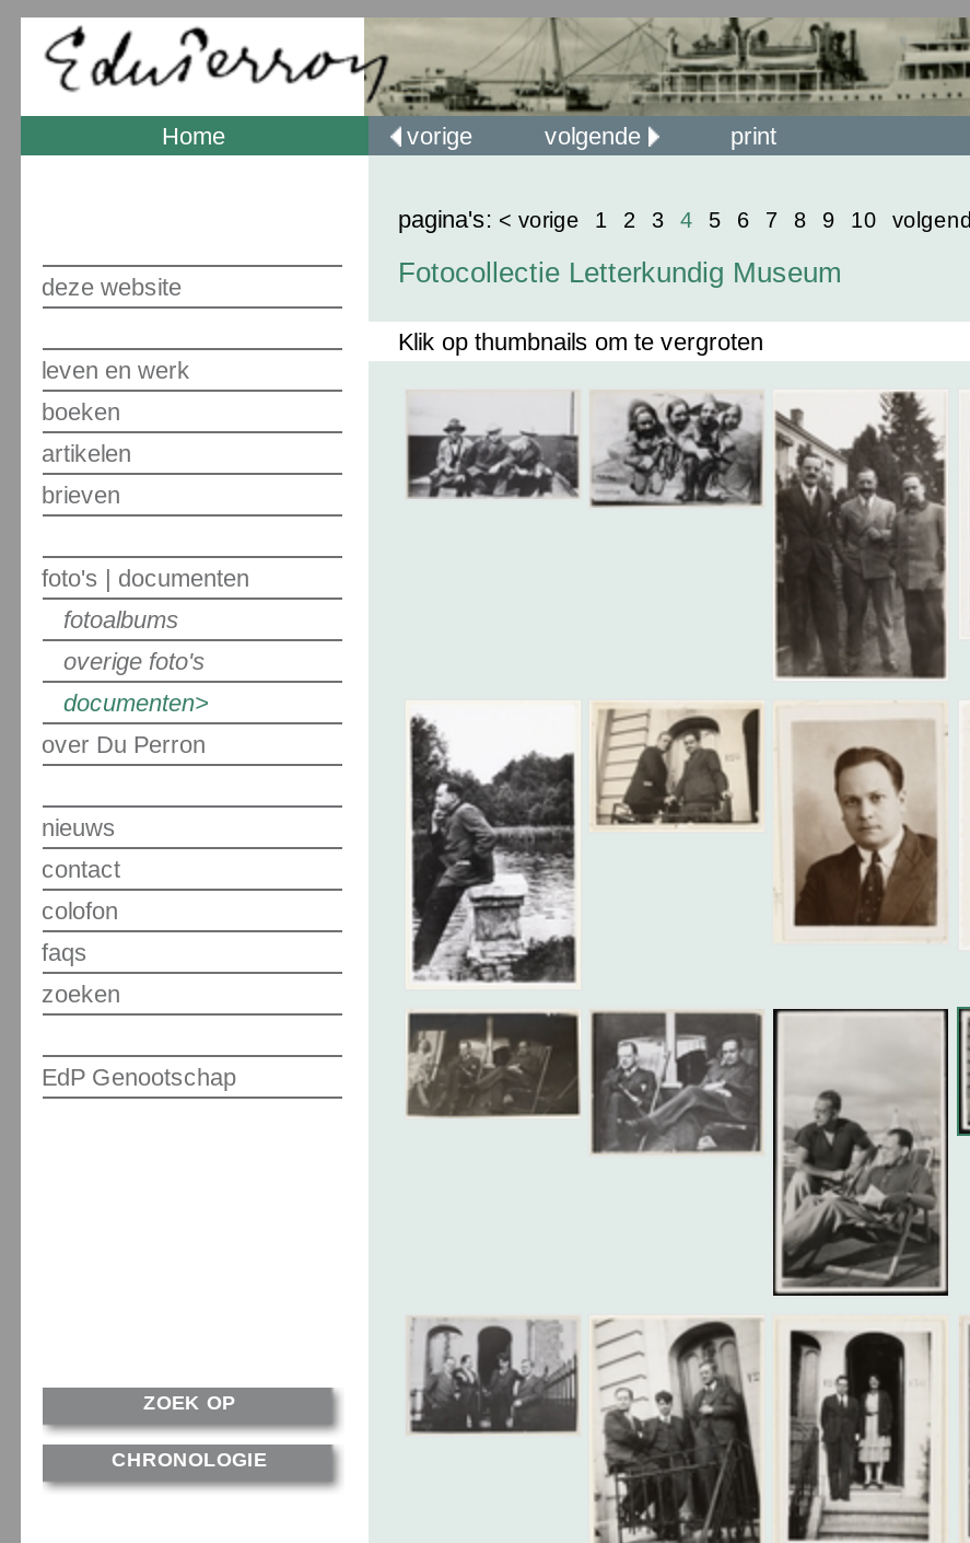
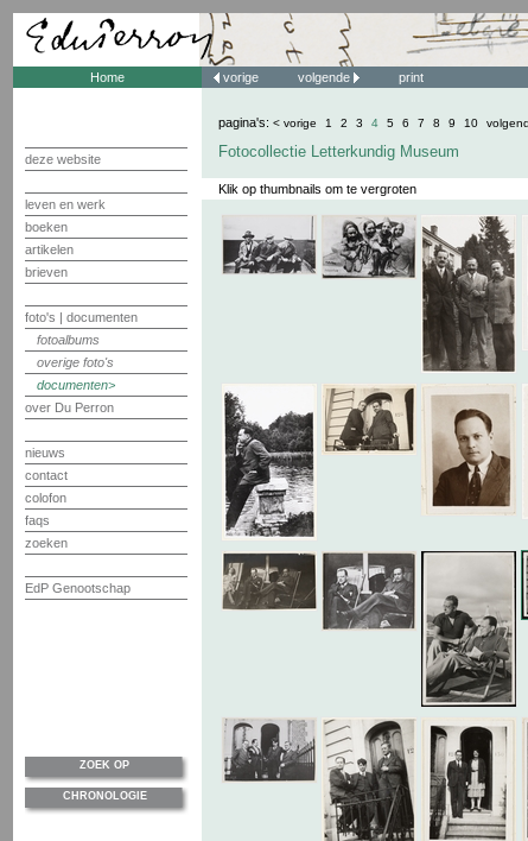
- [image]
+ [image]
